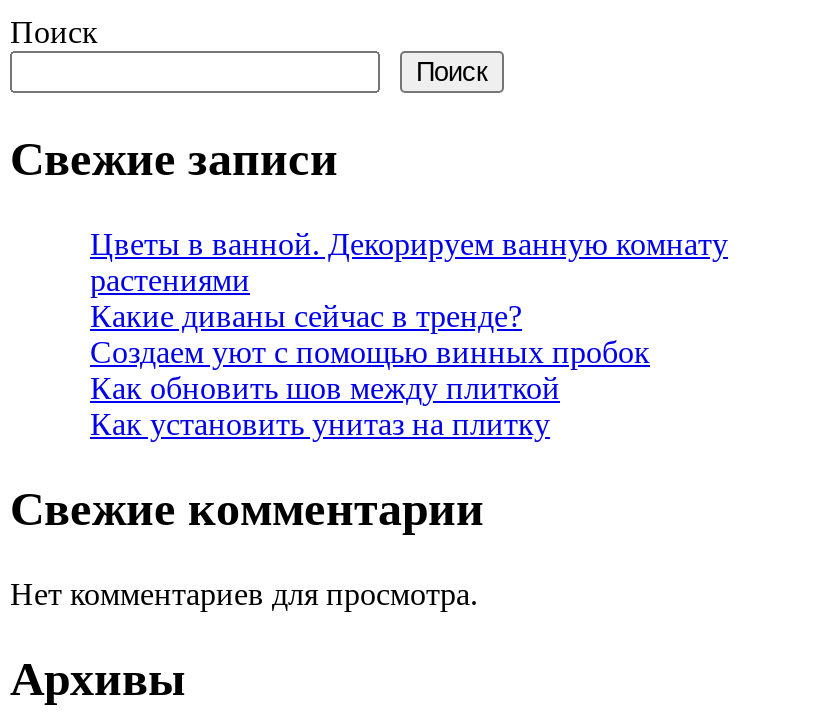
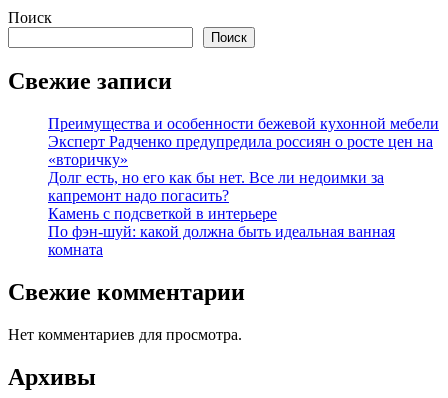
- Цветы в ванной. Декорируем ванную комнату
- растениями
- Какие диваны сейчас в тренде?
- Создаем уют с помощью винных пробок
- Как обновить шов между плиткой
- Как установить унитаз на плитку
+ Преимущества и особенности бежевой кухонной мебели
+ Эксперт Радченко предупредила россиян о росте цен на
+ «вторичку»
+ Долг есть, но его как бы нет. Все ли недоимки за
+ капремонт надо погасить?
+ Камень с подсветкой в интерьере
+ По фэн-шуй: какой должна быть идеальная ванная
+ комната
